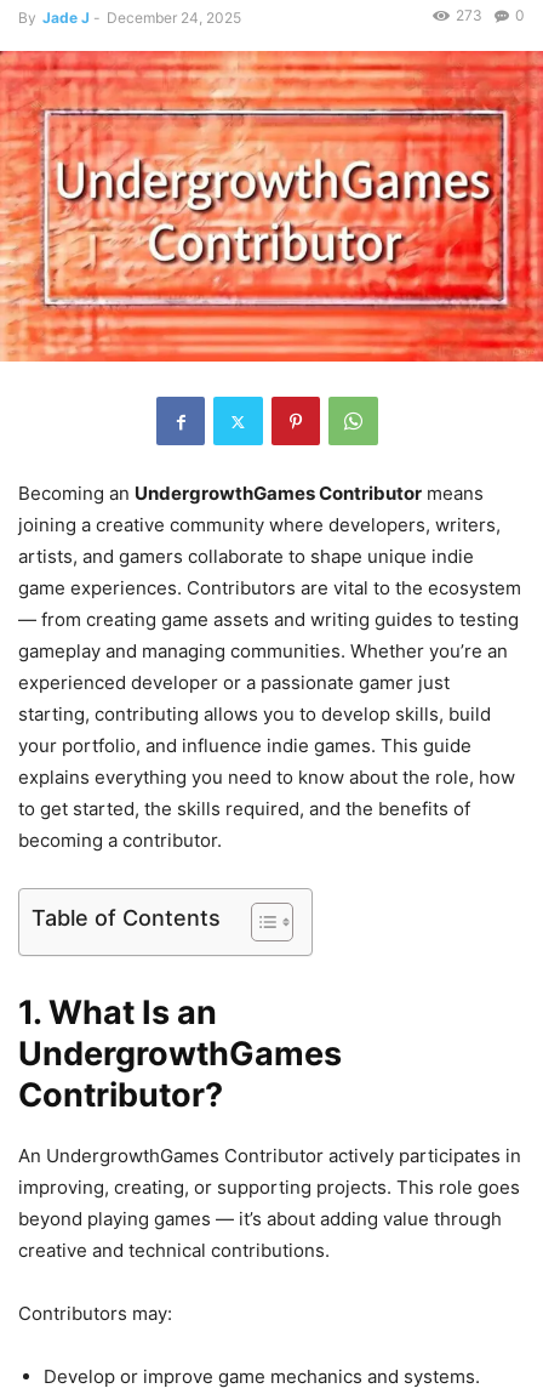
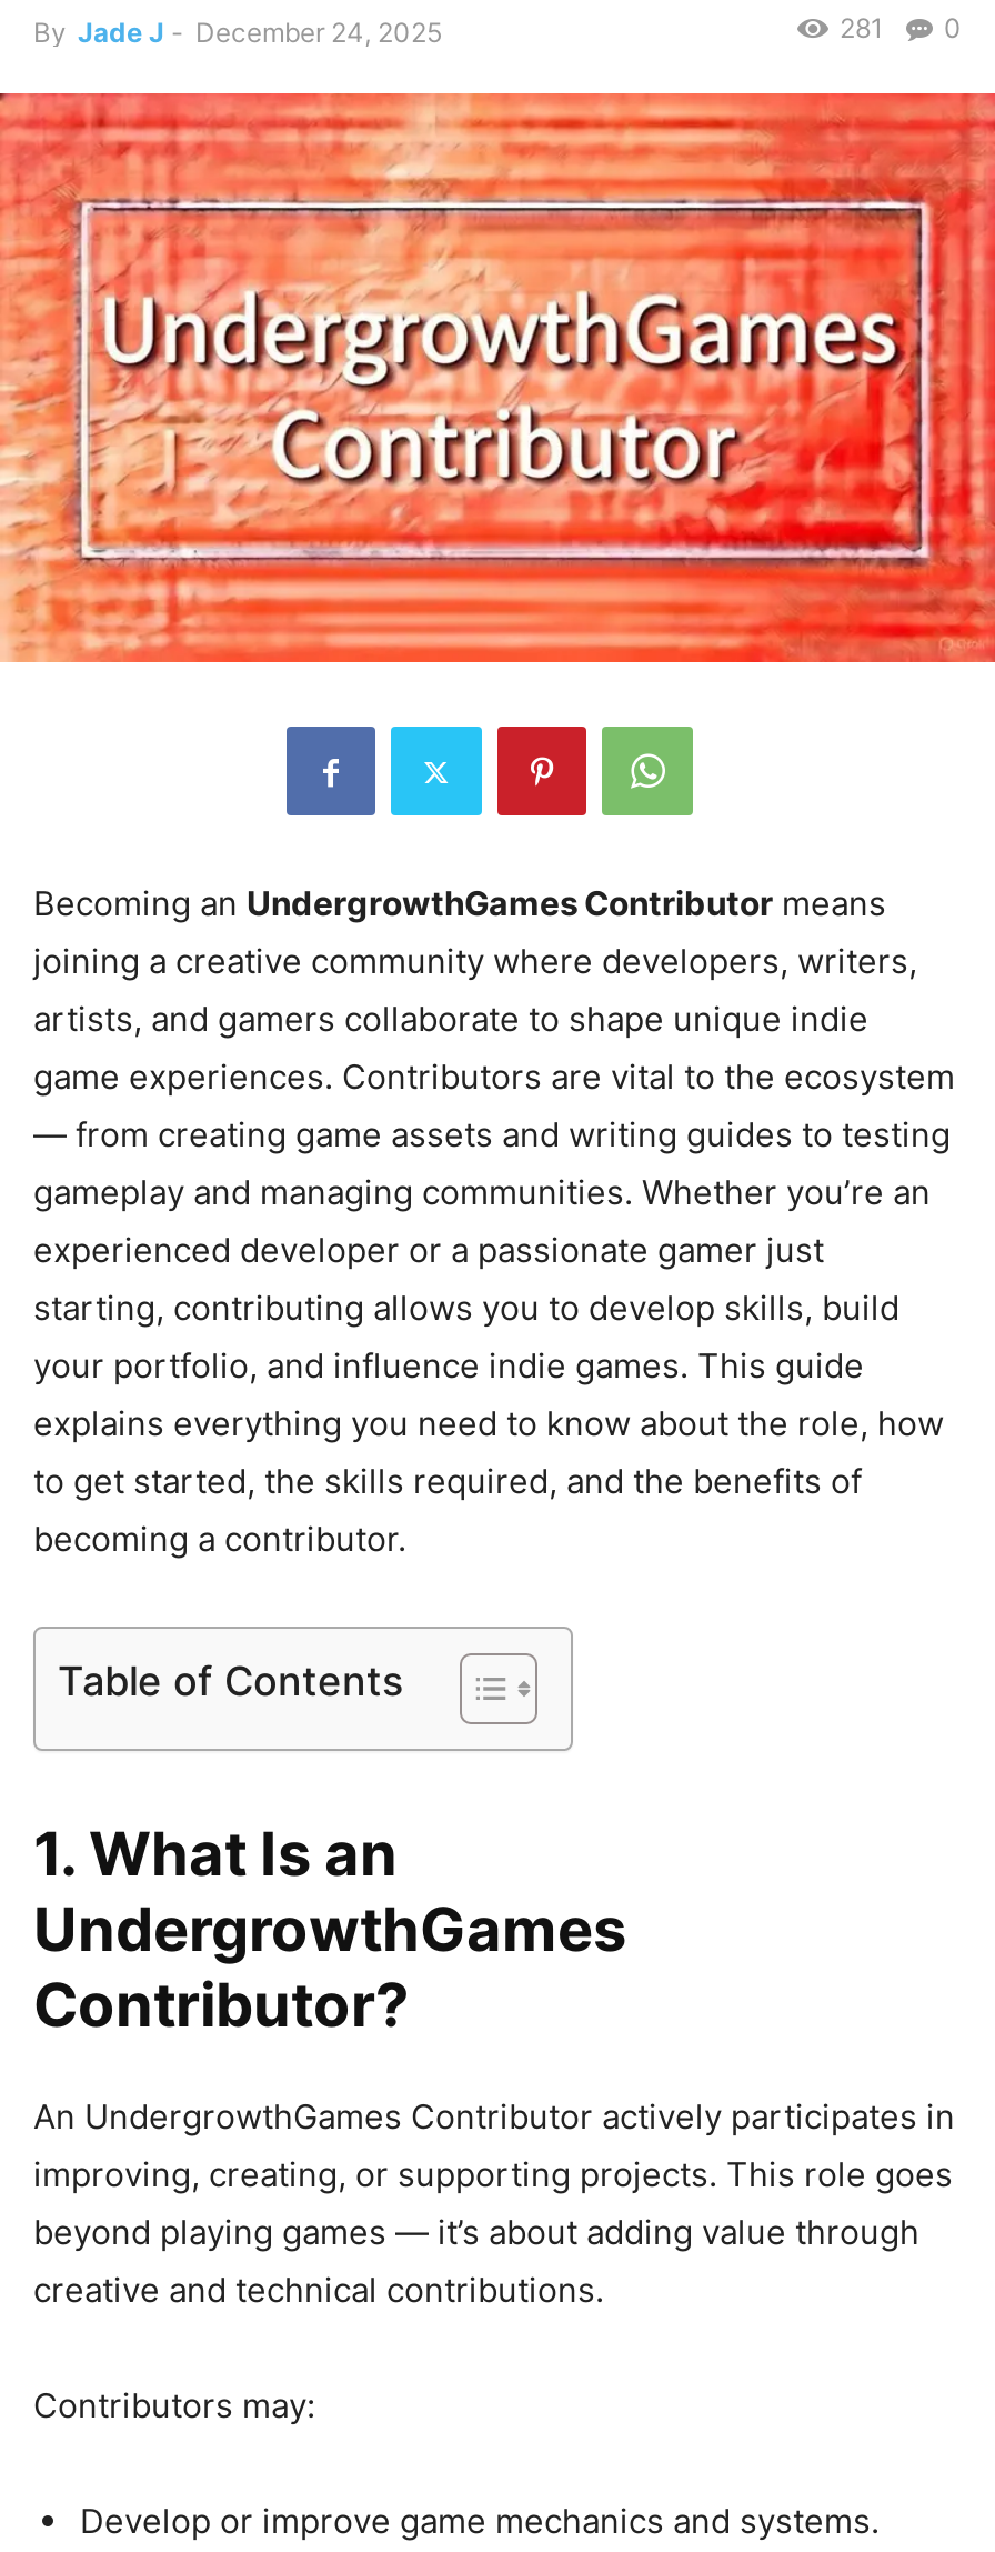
- 273 0
+ 281 0
